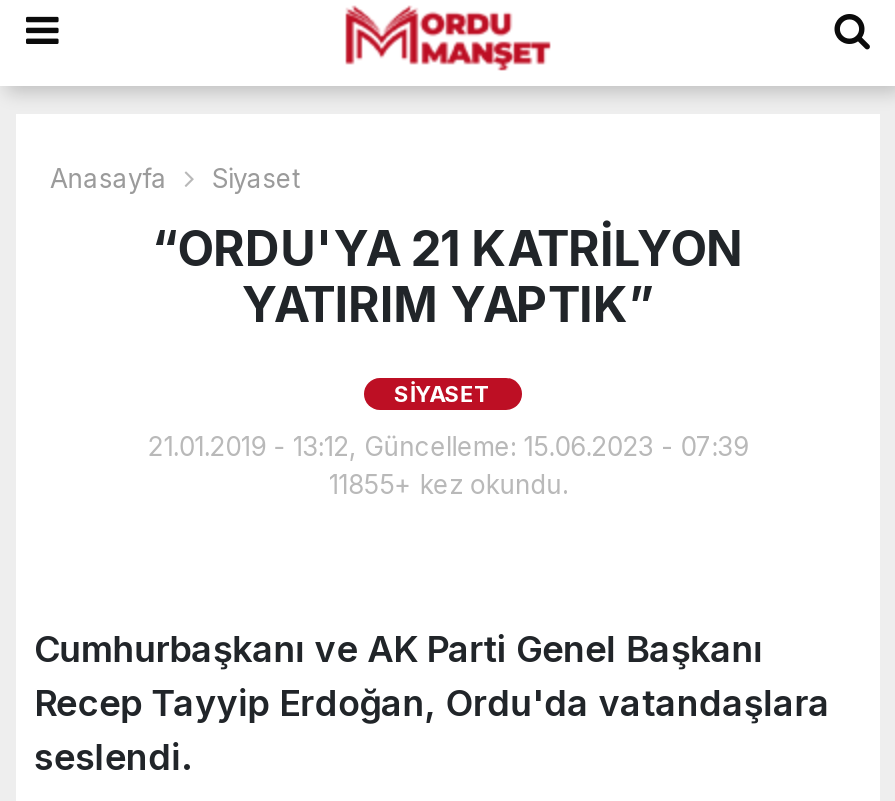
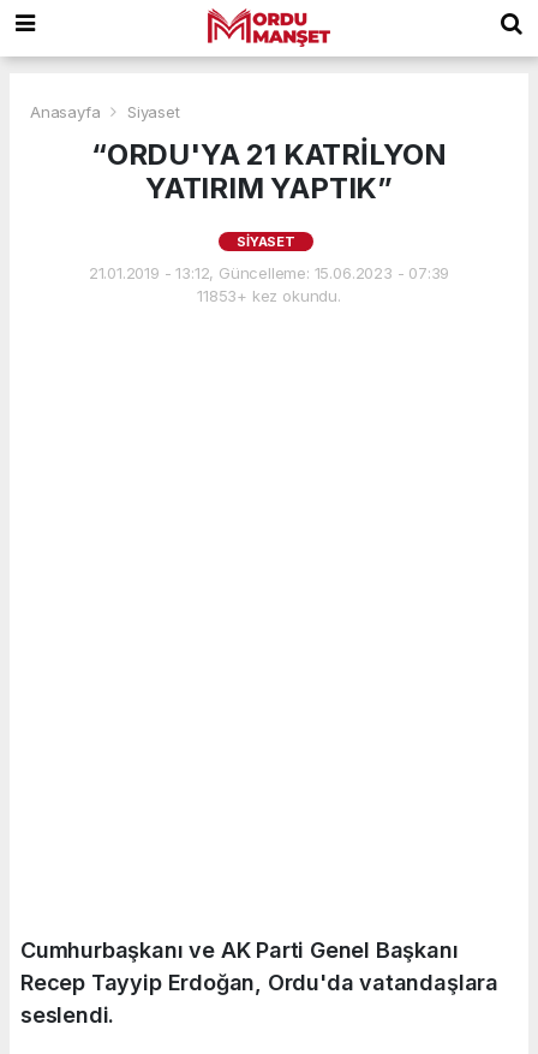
- 11855+ kez okundu.
+ 11853+ kez okundu.
